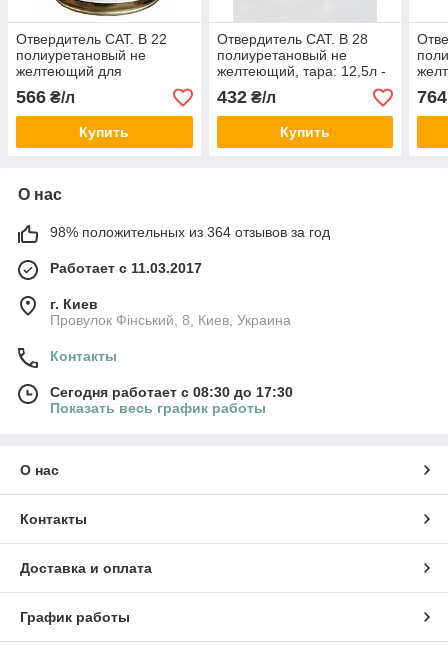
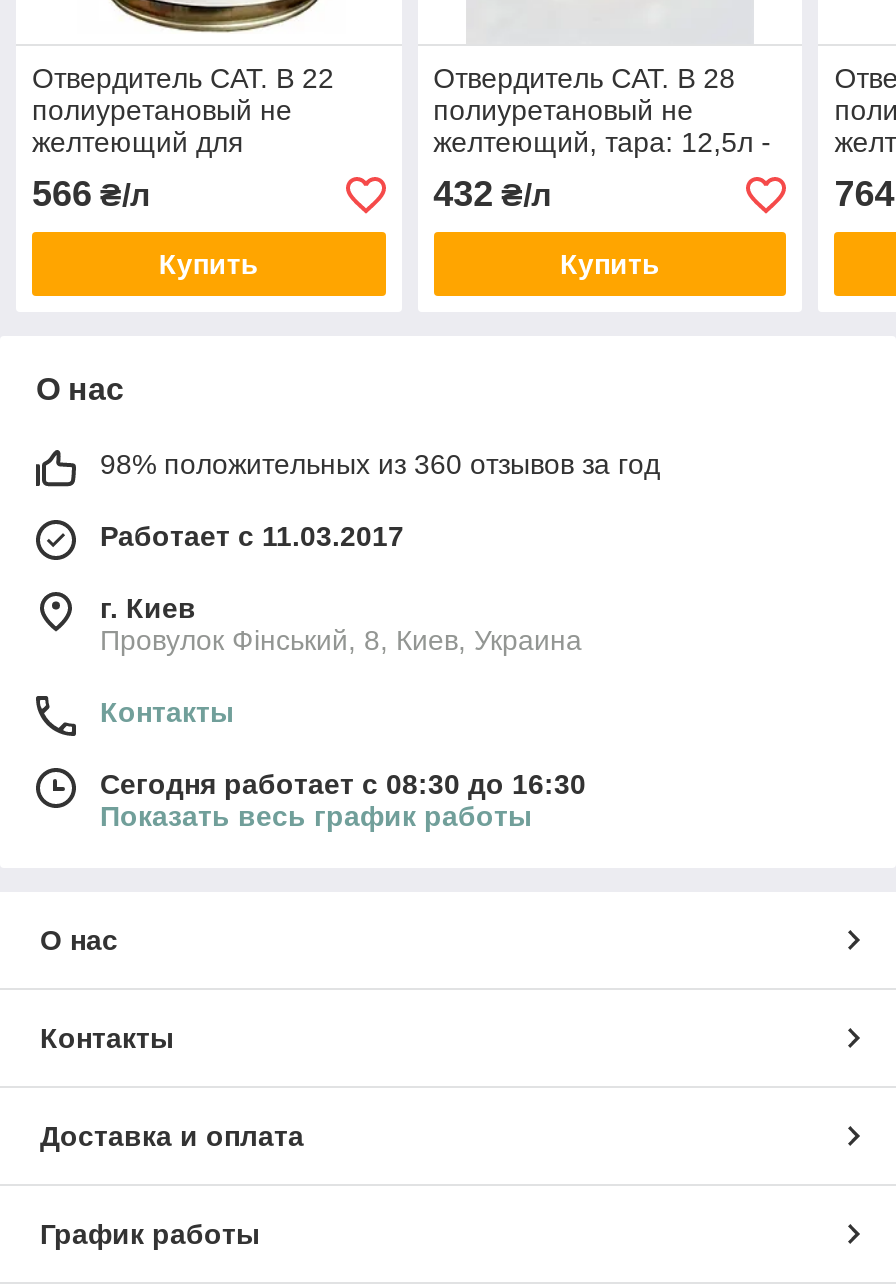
- 98% положительных из 364 отзывов за год
+ 98% положительных из 360 отзывов за год

- Сегодня работает с 08:30 до 17:30
+ Сегодня работает с 08:30 до 16:30
